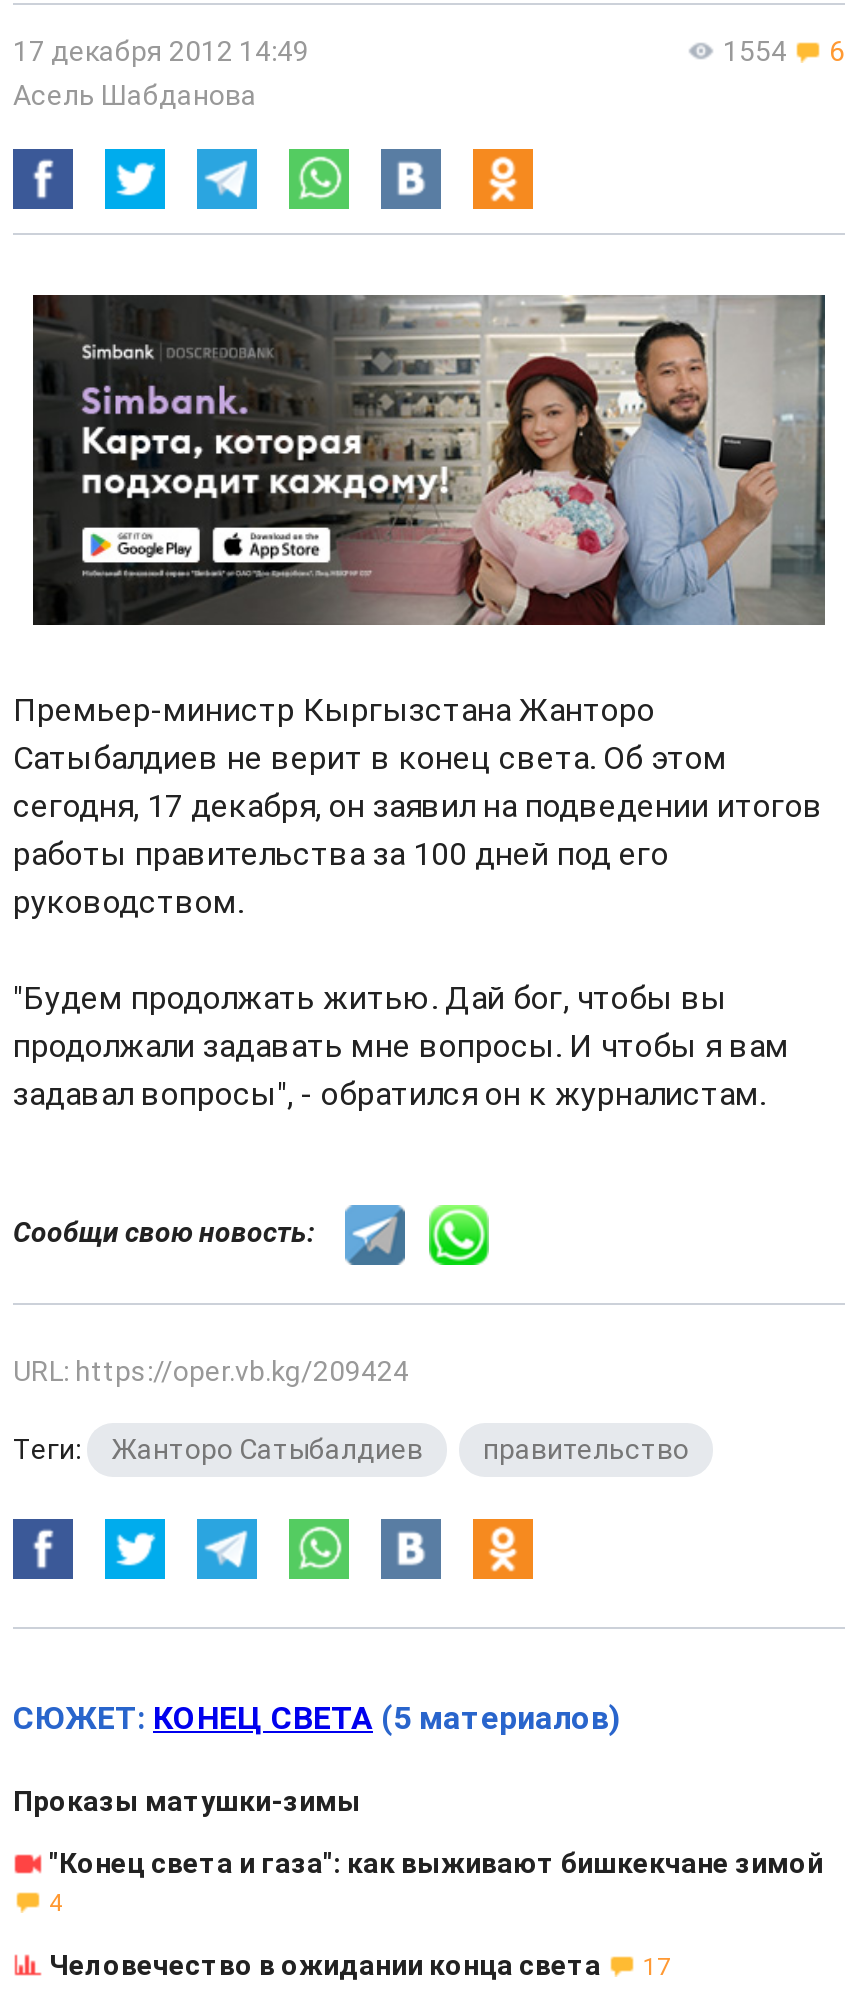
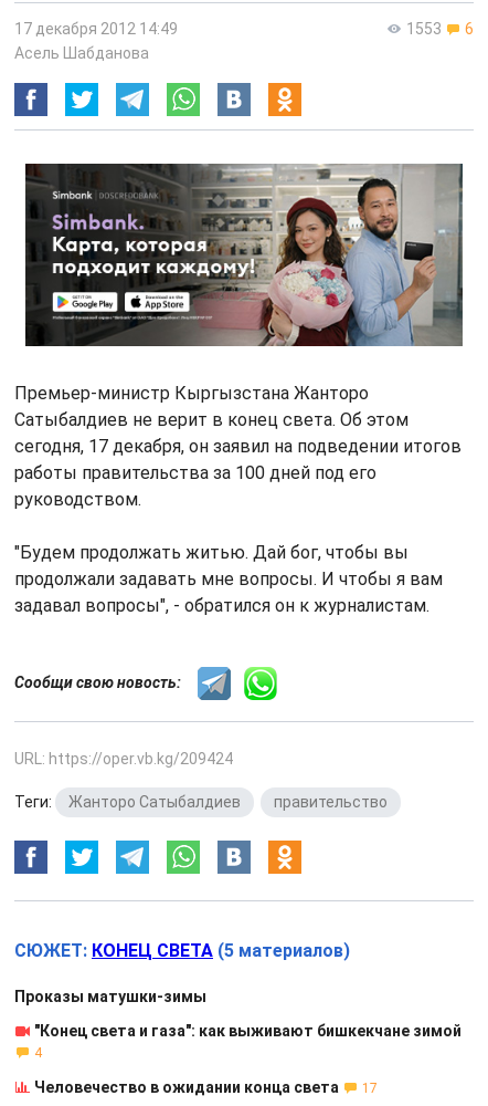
- 1554 6
+ 1553 6
